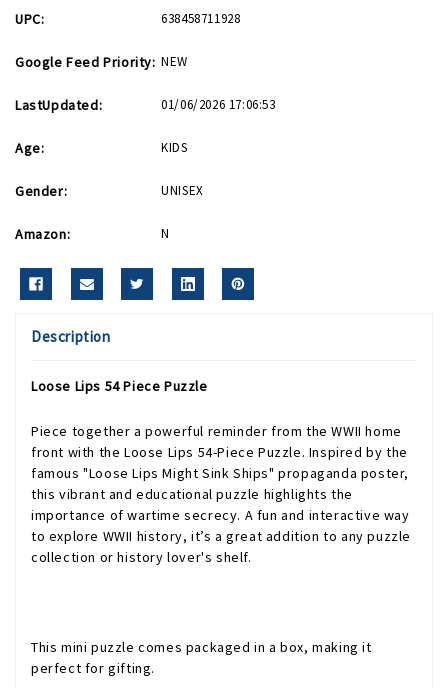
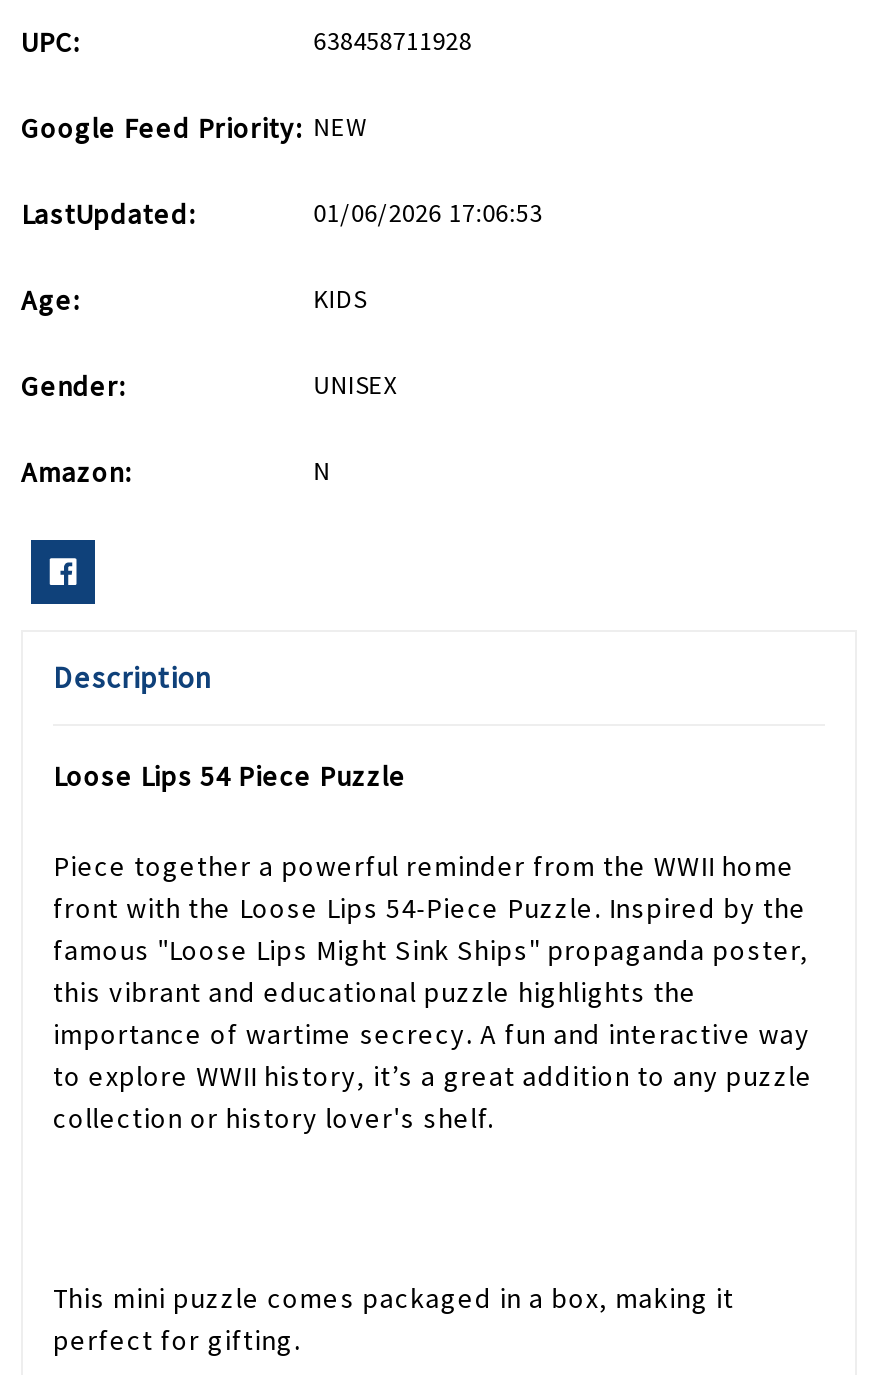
- [image]

- [image]

- [image]

- [image]
